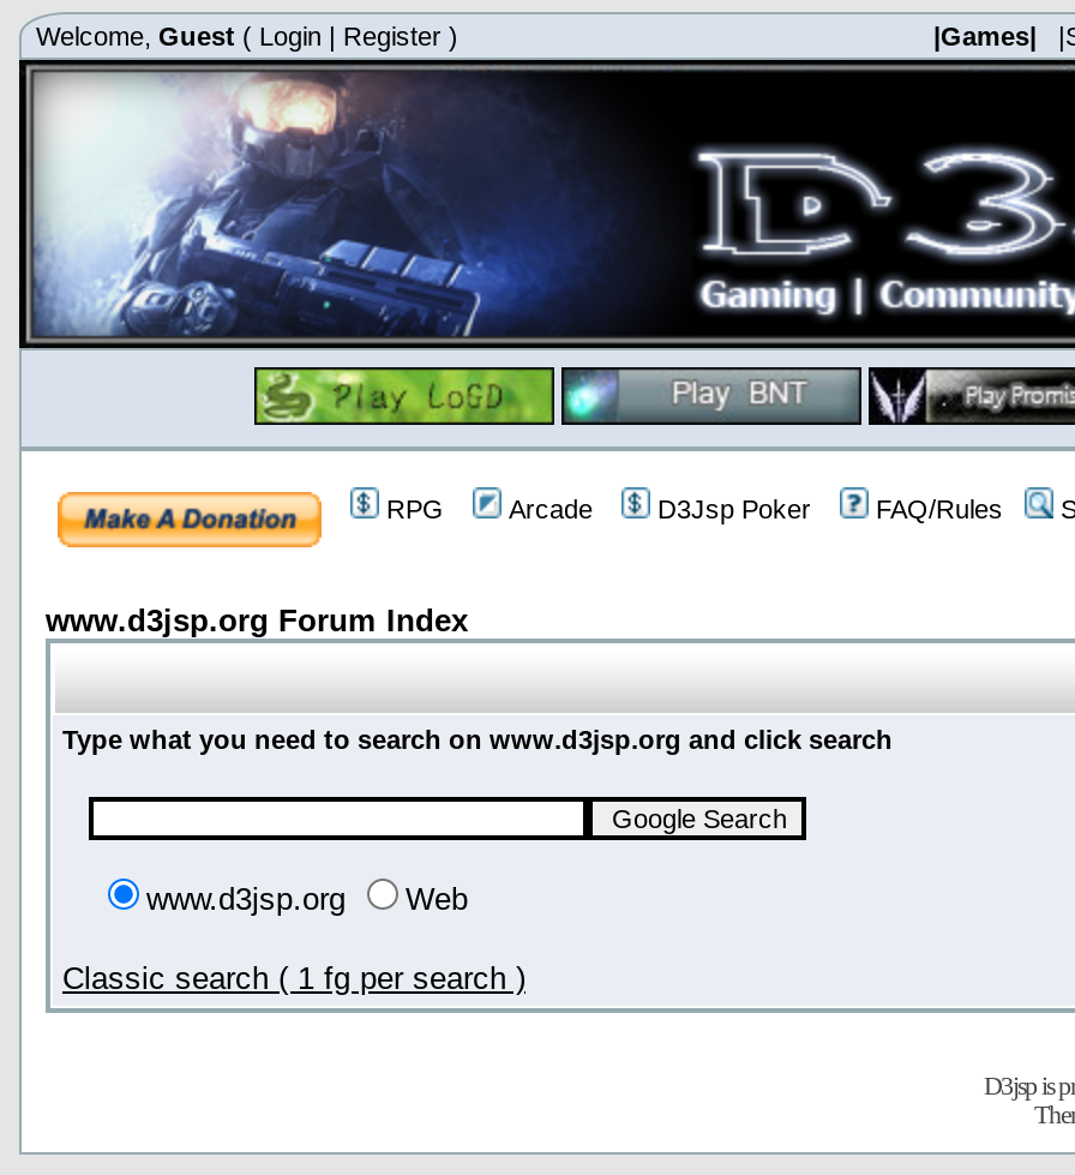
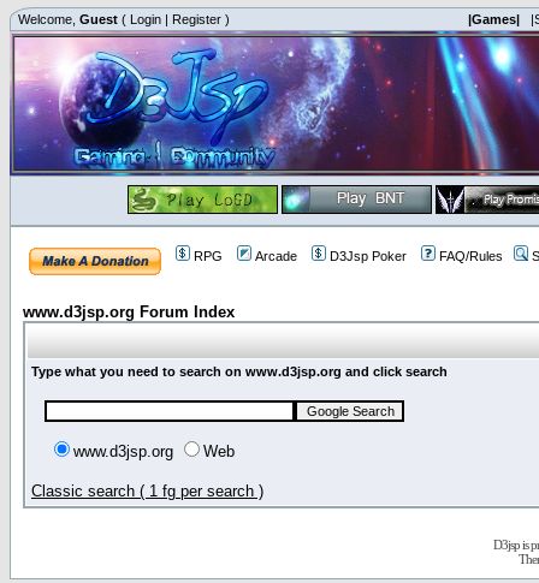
- [image]
+ [image]
